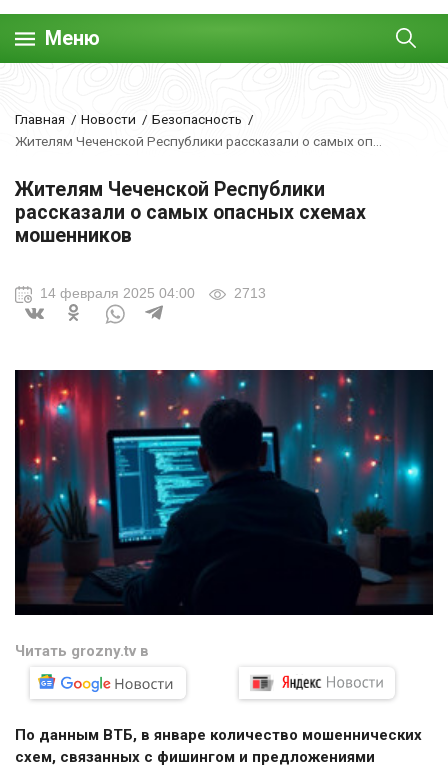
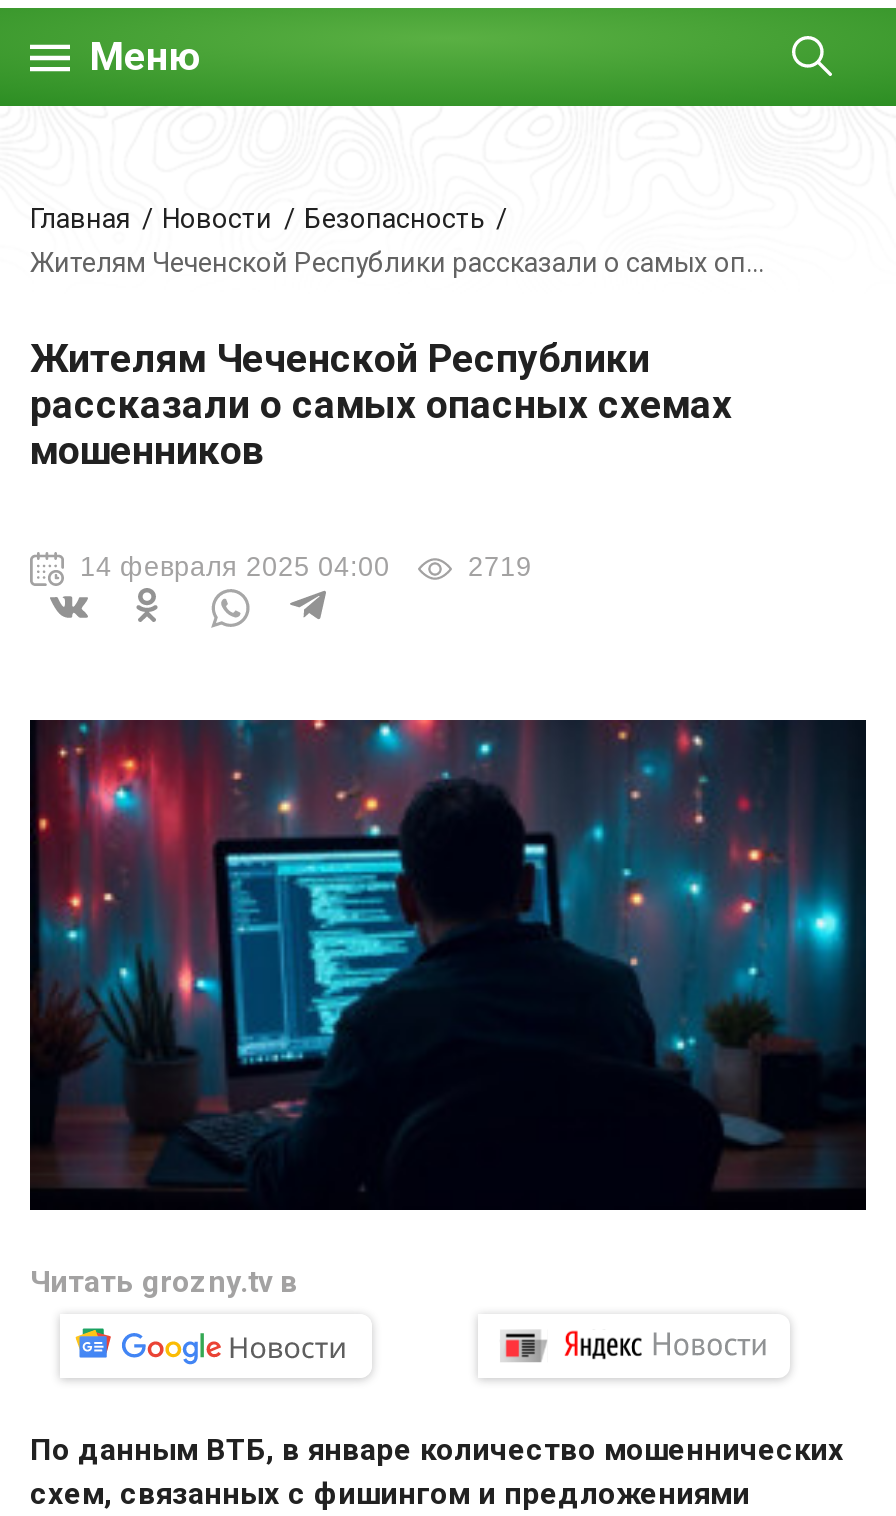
- 2713
+ 2719
